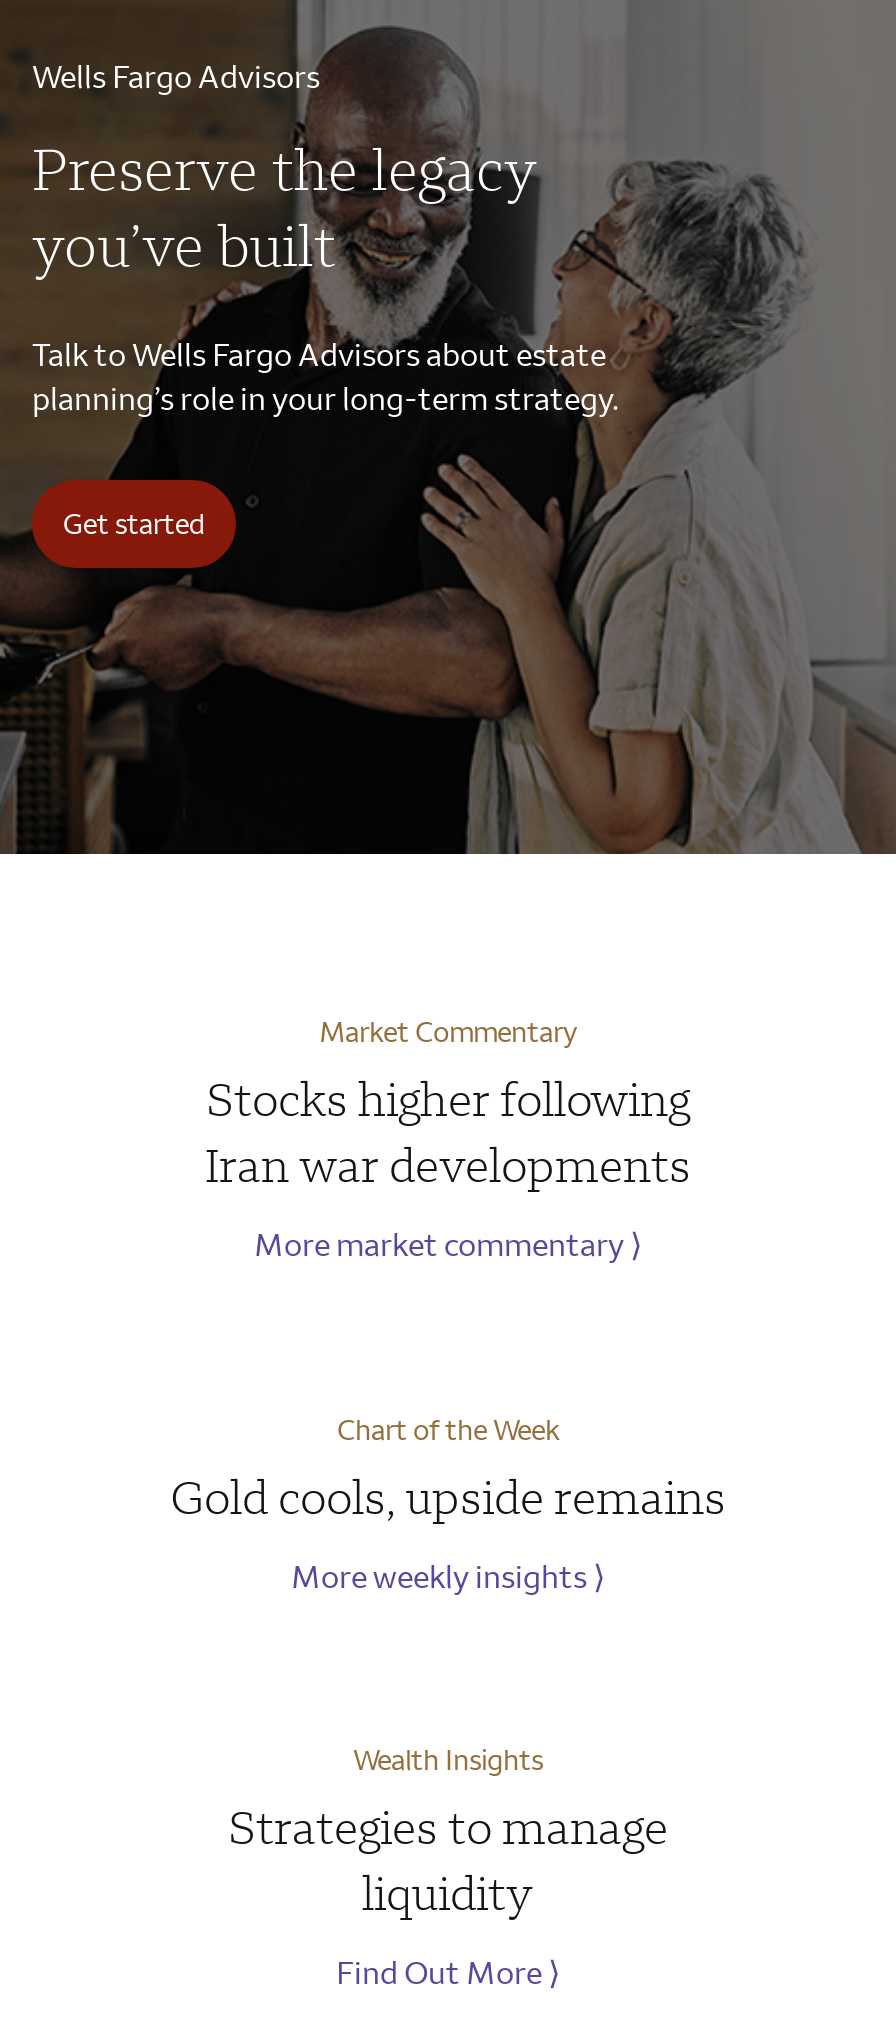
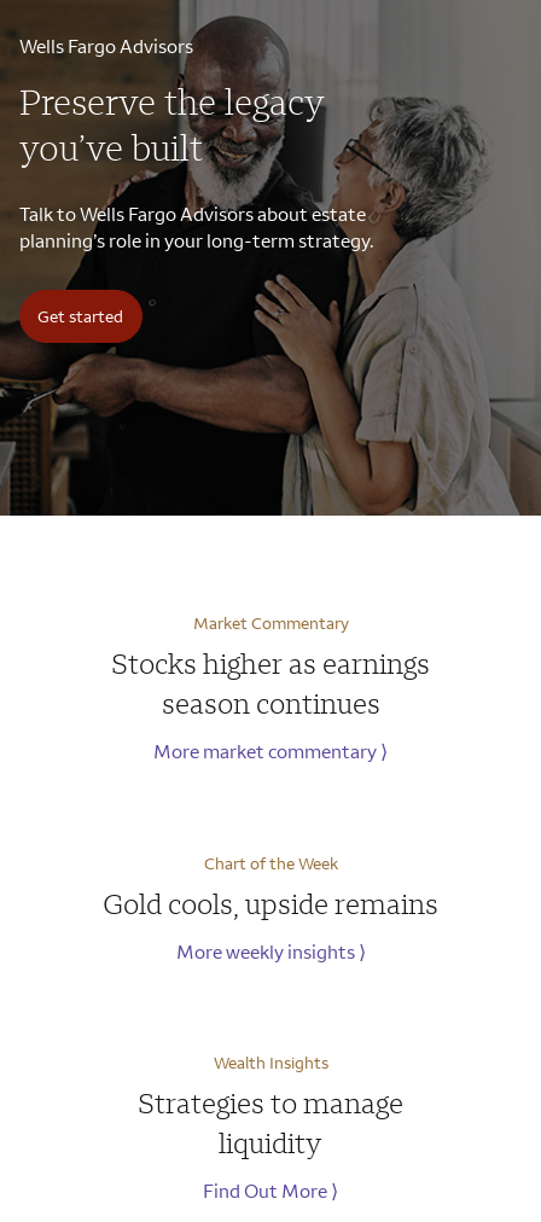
- Stocks higher following
- Iran war developments
+ Stocks higher as earnings
+ season continues
